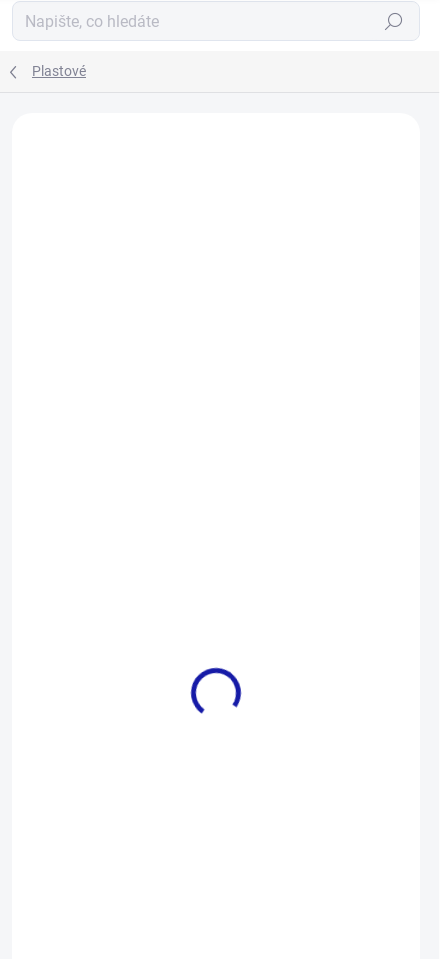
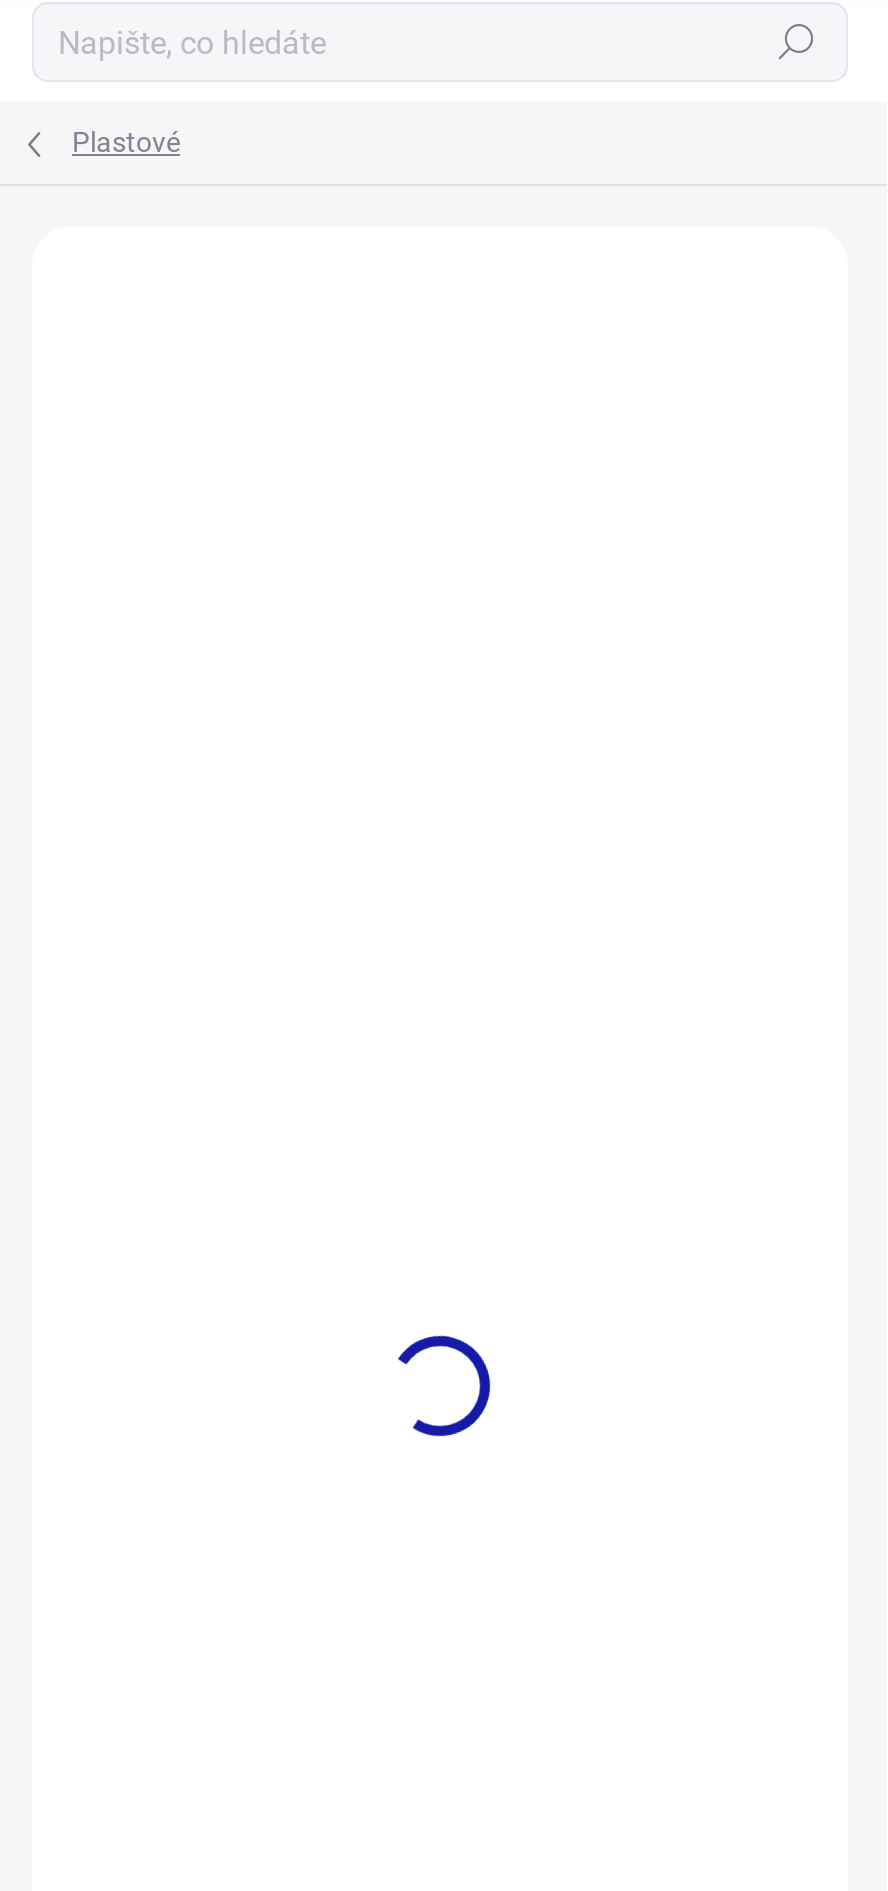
- [image]
+ [image]
